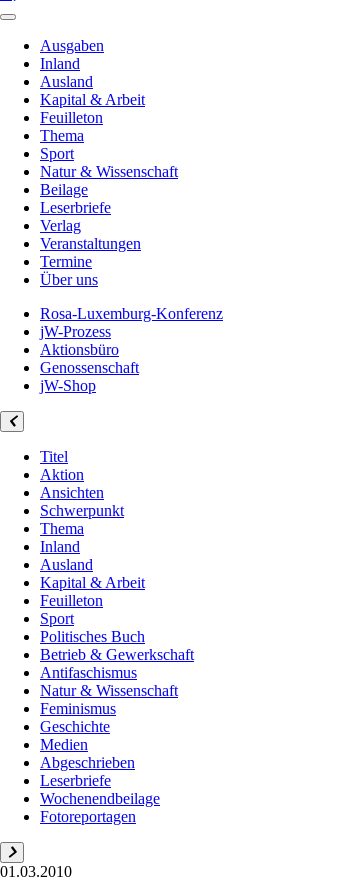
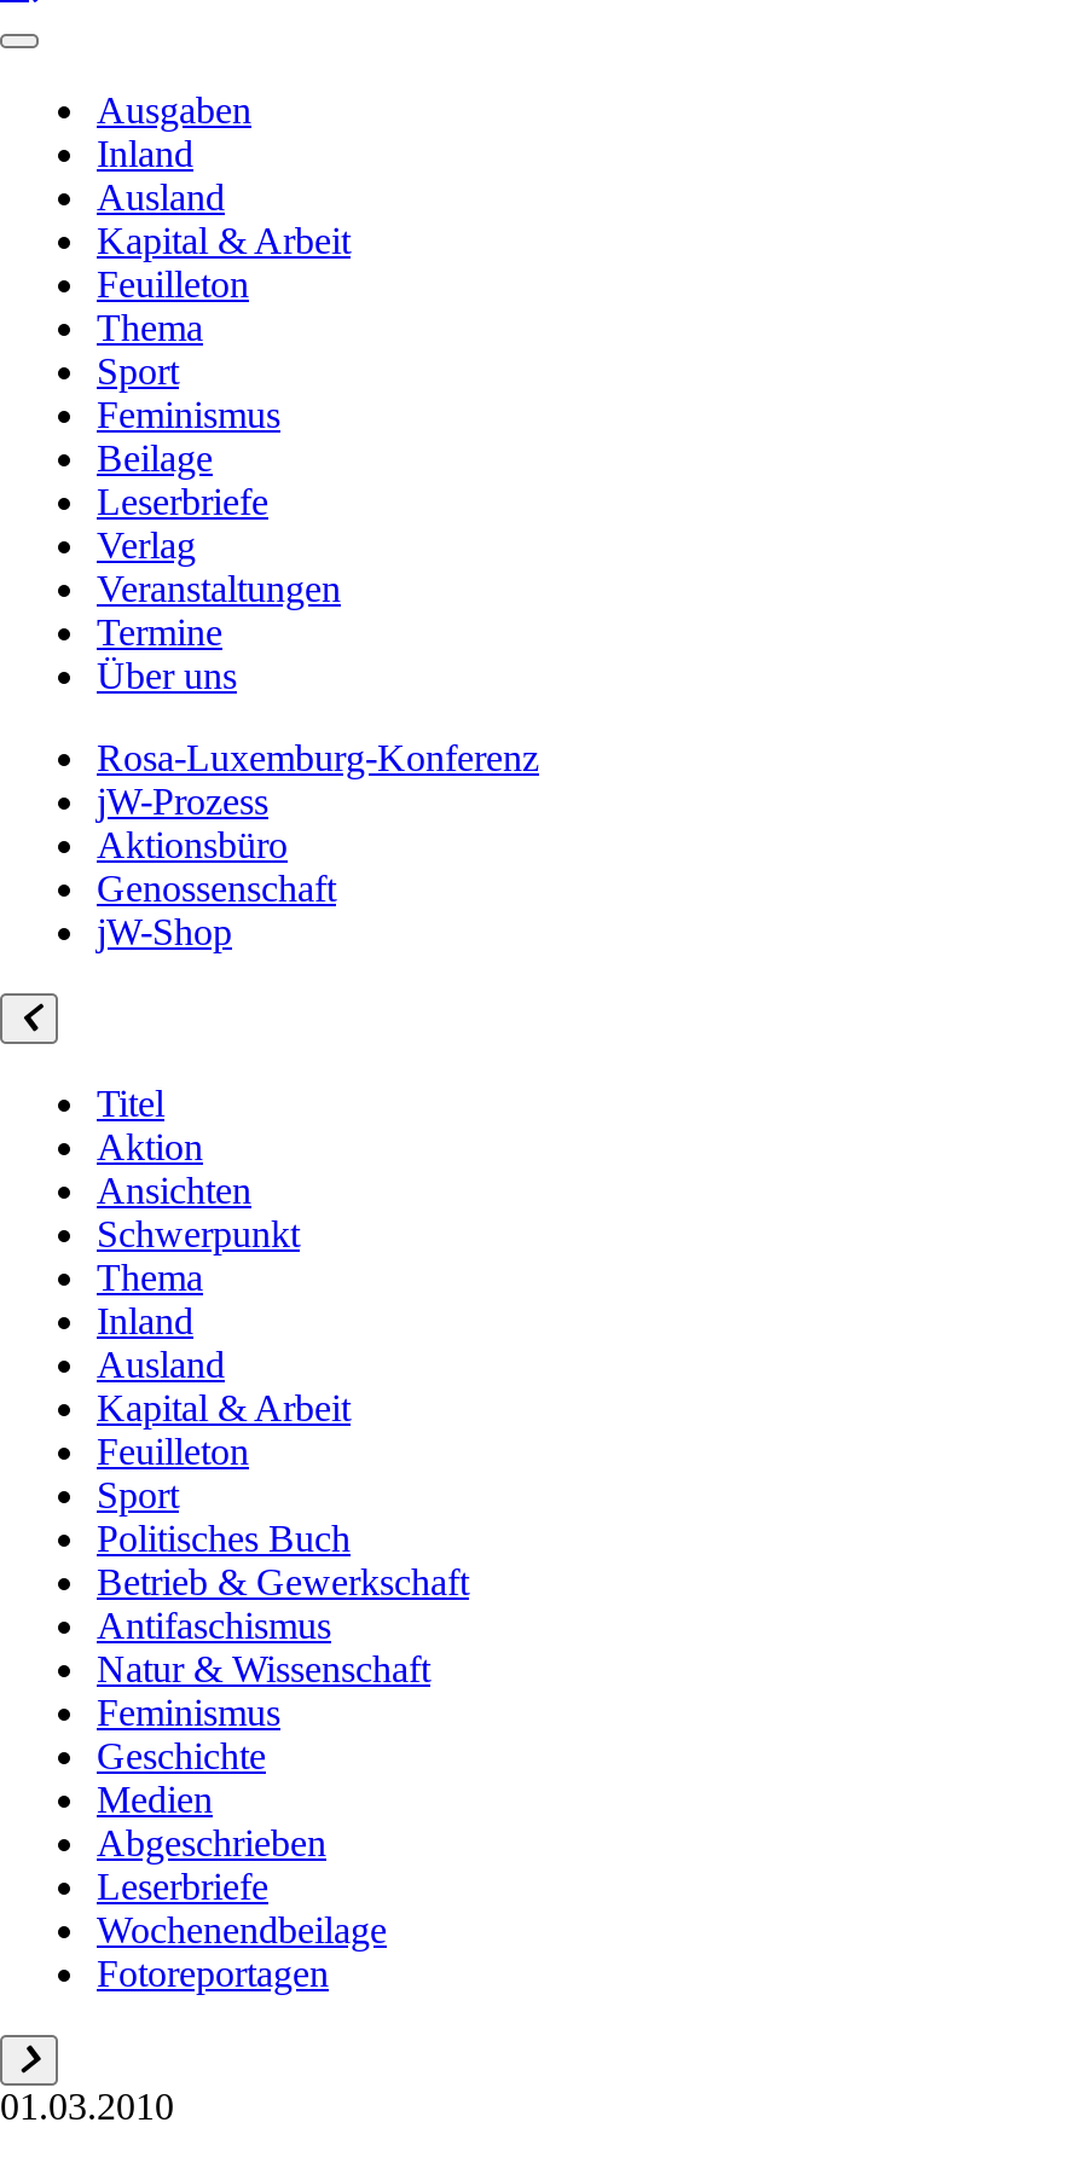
- Natur & Wissenschaft
+ Feminismus
